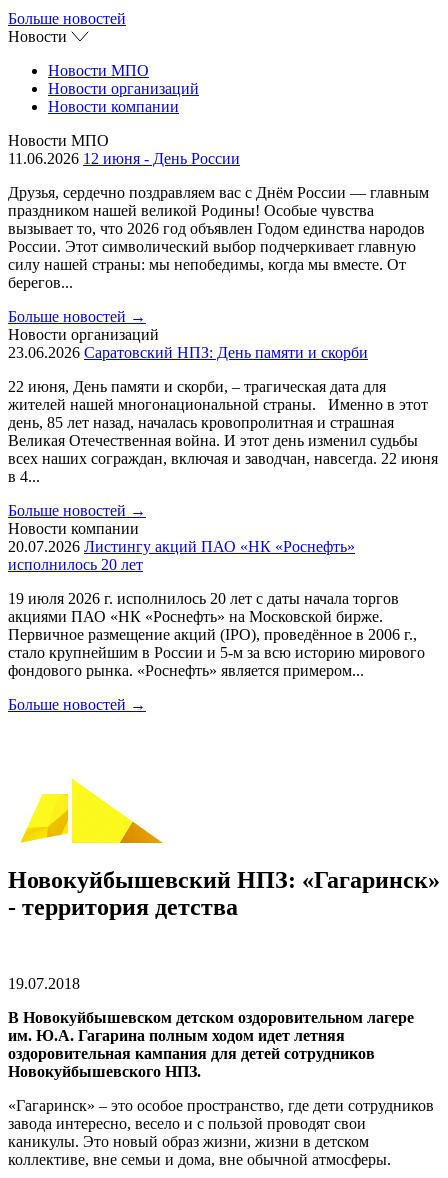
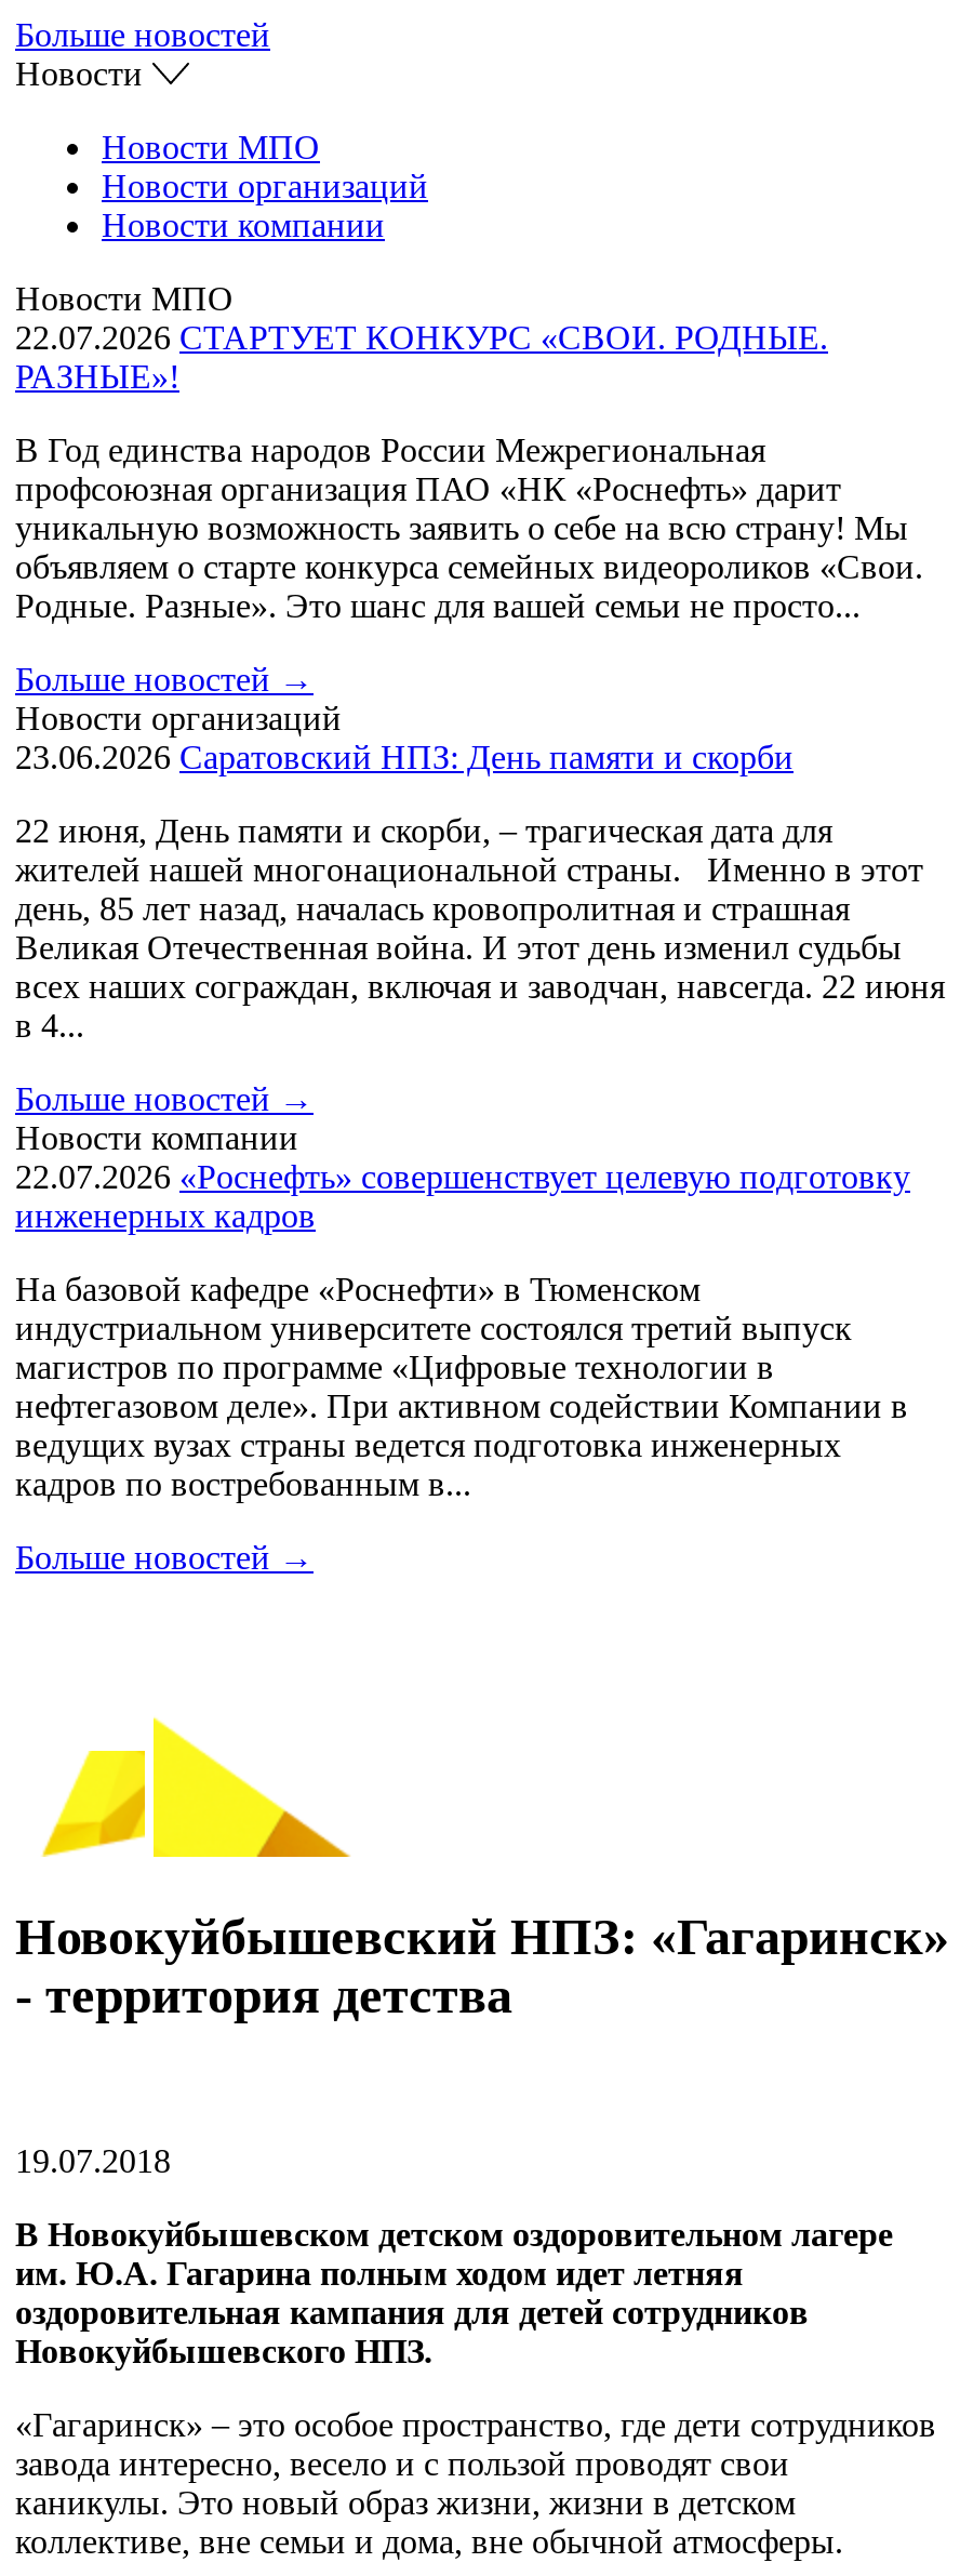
- 11.06.2026 12 июня - День России
+ 22.07.2026 СТАРТУЕТ КОНКУРС «СВОИ. РОДНЫЕ.
+ РАЗНЫЕ»!

- Друзья, сердечно поздравляем вас с Днём России — главным
- праздником нашей великой Родины! Особые чувства
- вызывает то, что 2026 год объявлен Годом единства народов
- России. Этот символический выбор подчеркивает главную
- силу нашей страны: мы непобедимы, когда мы вместе. От
- берегов...
+ В Год единства народов России Межрегиональная
+ профсоюзная организация ПАО «НК «Роснефть» дарит
+ уникальную возможность заявить о себе на всю страну! Мы
+ объявляем о старте конкурса семейных видеороликов «Свои.
+ Родные. Разные». Это шанс для вашей семьи не просто...

- 20.07.2026 Листингу акций ПАО «НК «Роснефть»
- исполнилось 20 лет
+ 22.07.2026 «Роснефть» совершенствует целевую подготовку
+ инженерных кадров

- 19 июля 2026 г. исполнилось 20 лет с даты начала торгов
- акциями ПАО «НК «Роснефть» на Московской бирже.
- Первичное размещение акций (IPO), проведённое в 2006 г.,
- стало крупнейшим в России и 5-м за всю историю мирового
- фондового рынка. «Роснефть» является примером...
+ На базовой кафедре «Роснефти» в Тюменском
+ индустриальном университете состоялся третий выпуск
+ магистров по программе «Цифровые технологии в
+ нефтегазовом деле». При активном содействии Компании в
+ ведущих вузах страны ведется подготовка инженерных
+ кадров по востребованным в...
